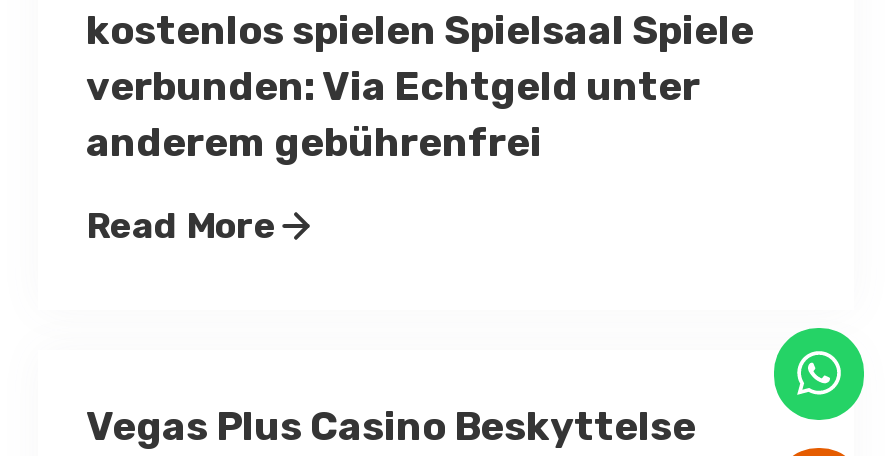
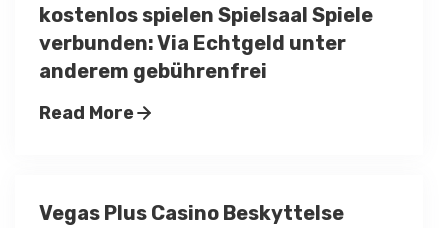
- [image]
